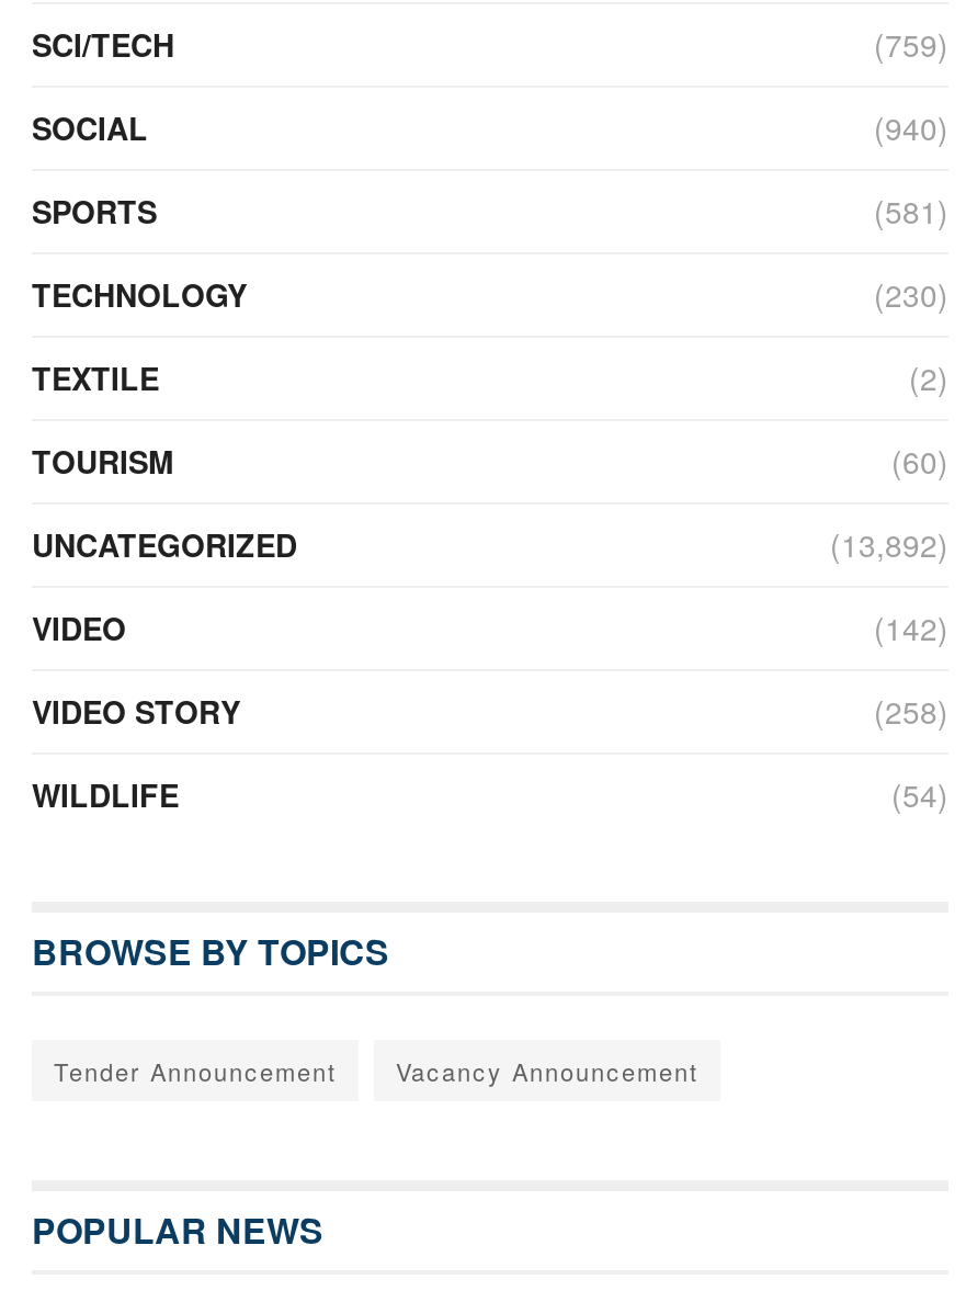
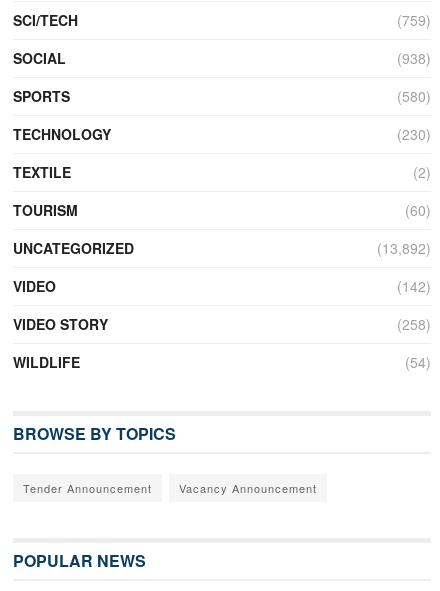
- (940)
+ (938)

- (581)
+ (580)
